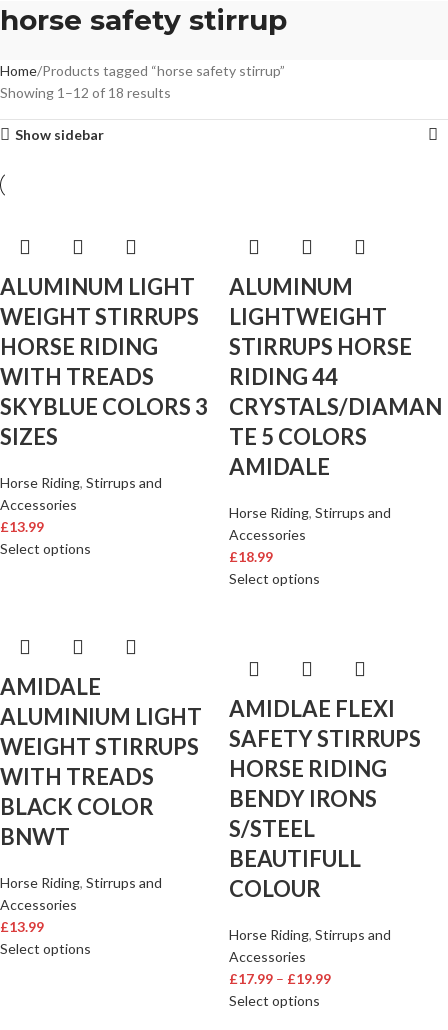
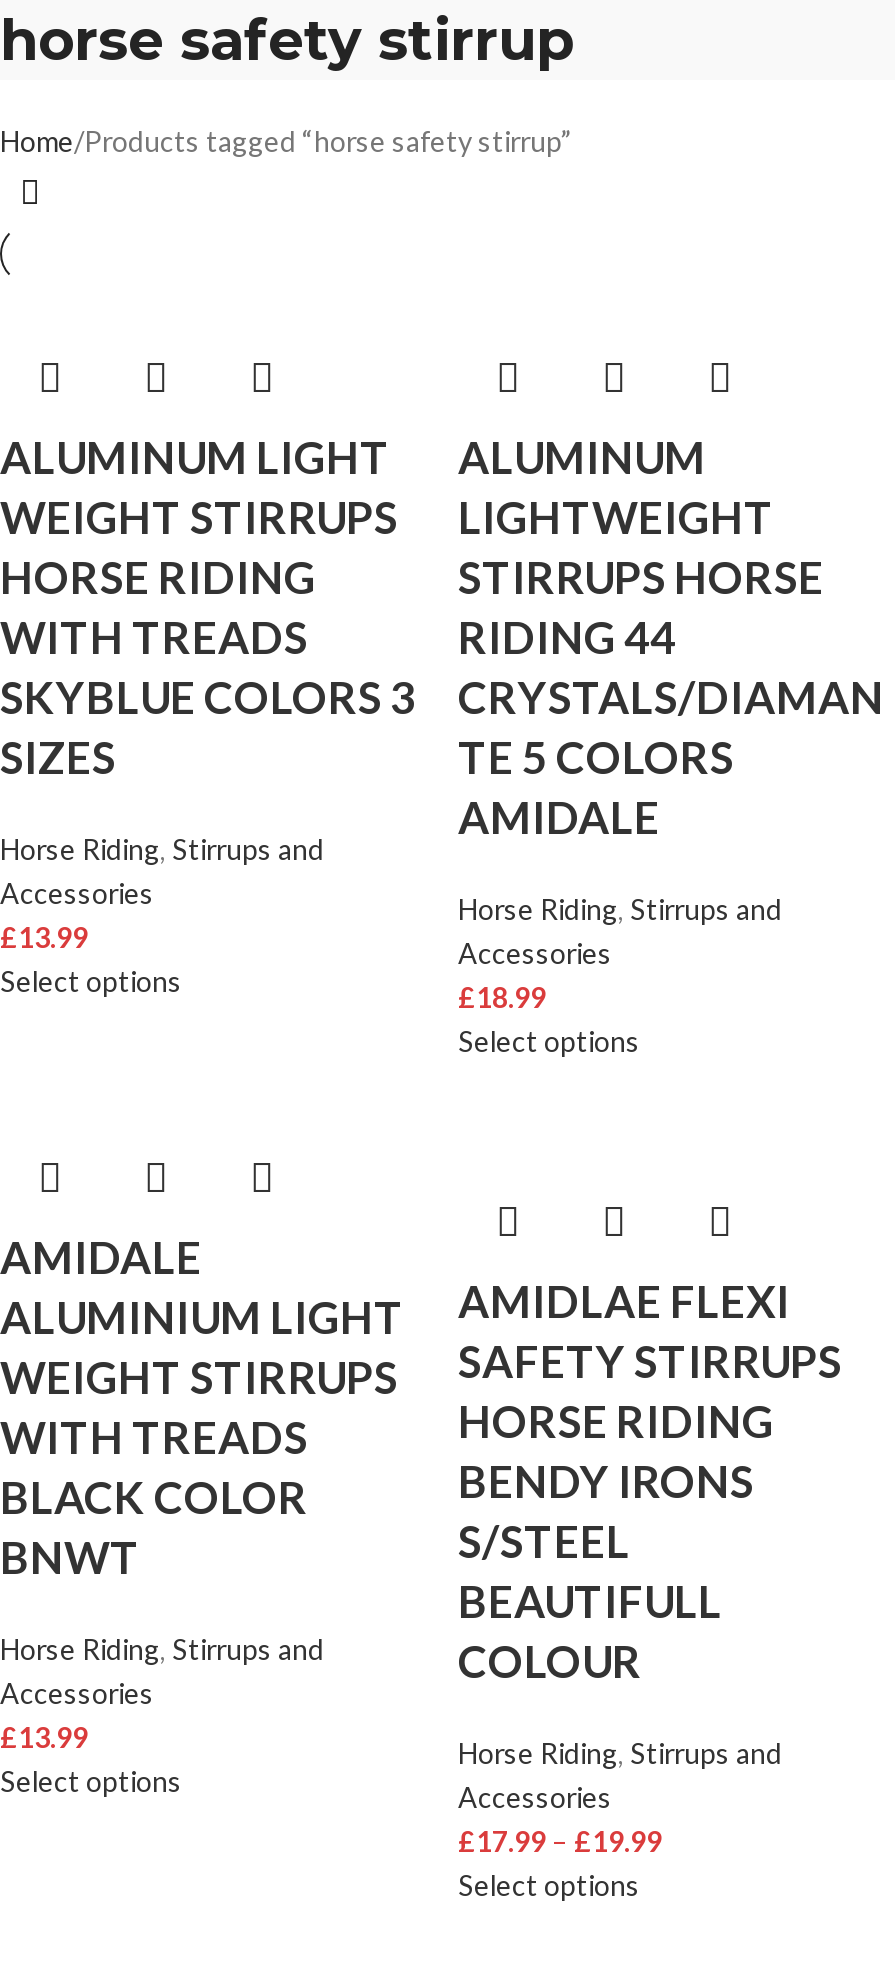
- Showing 1–12 of 18 results
- Show sidebar
